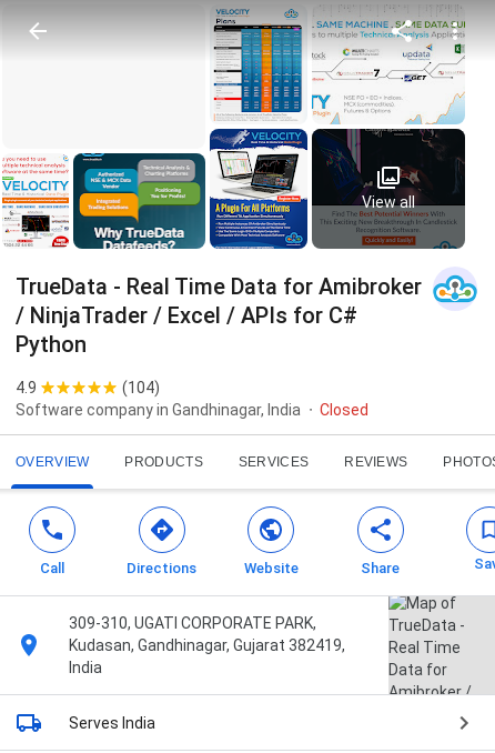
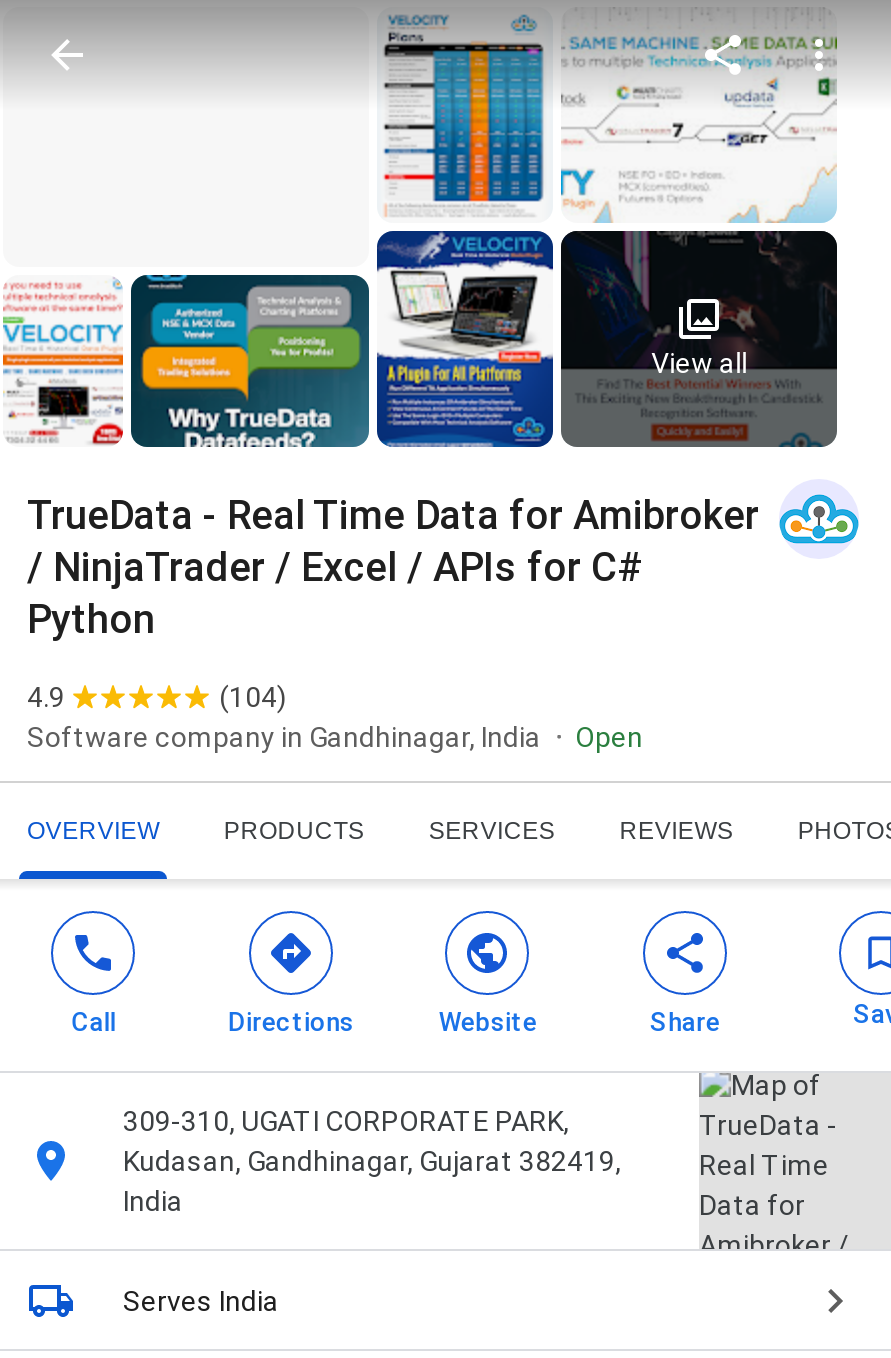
- Closed
+ Open
